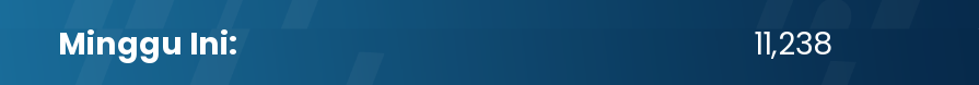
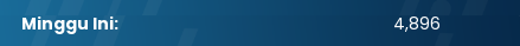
- 11,238
+ 4,896
